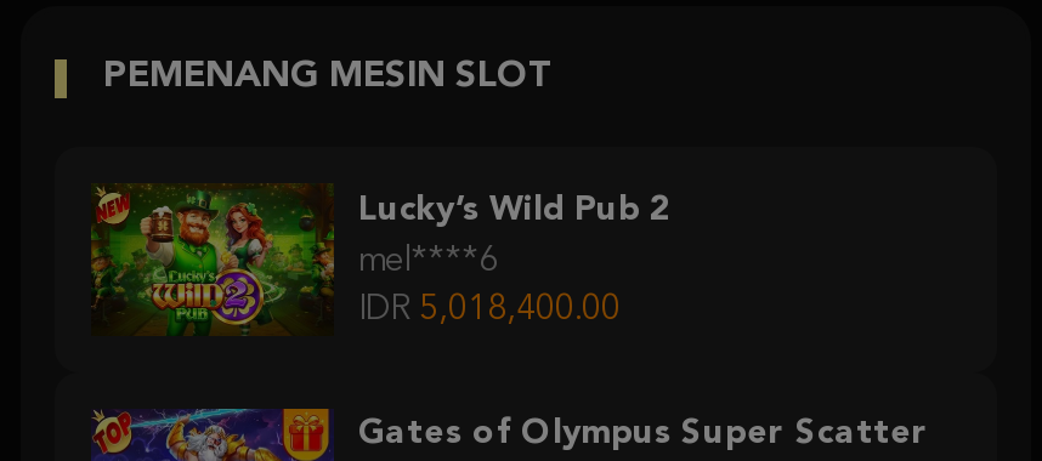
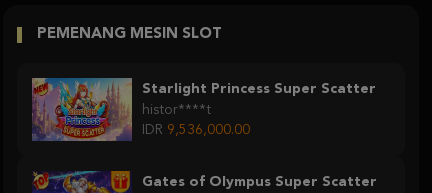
- [image]
- Lucky’s Wild Pub 2
+ [image]
+ Starlight Princess Super Scatter

- mel****6
- IDR 5,018,400.00
+ histor****t
+ IDR 9,536,000.00
